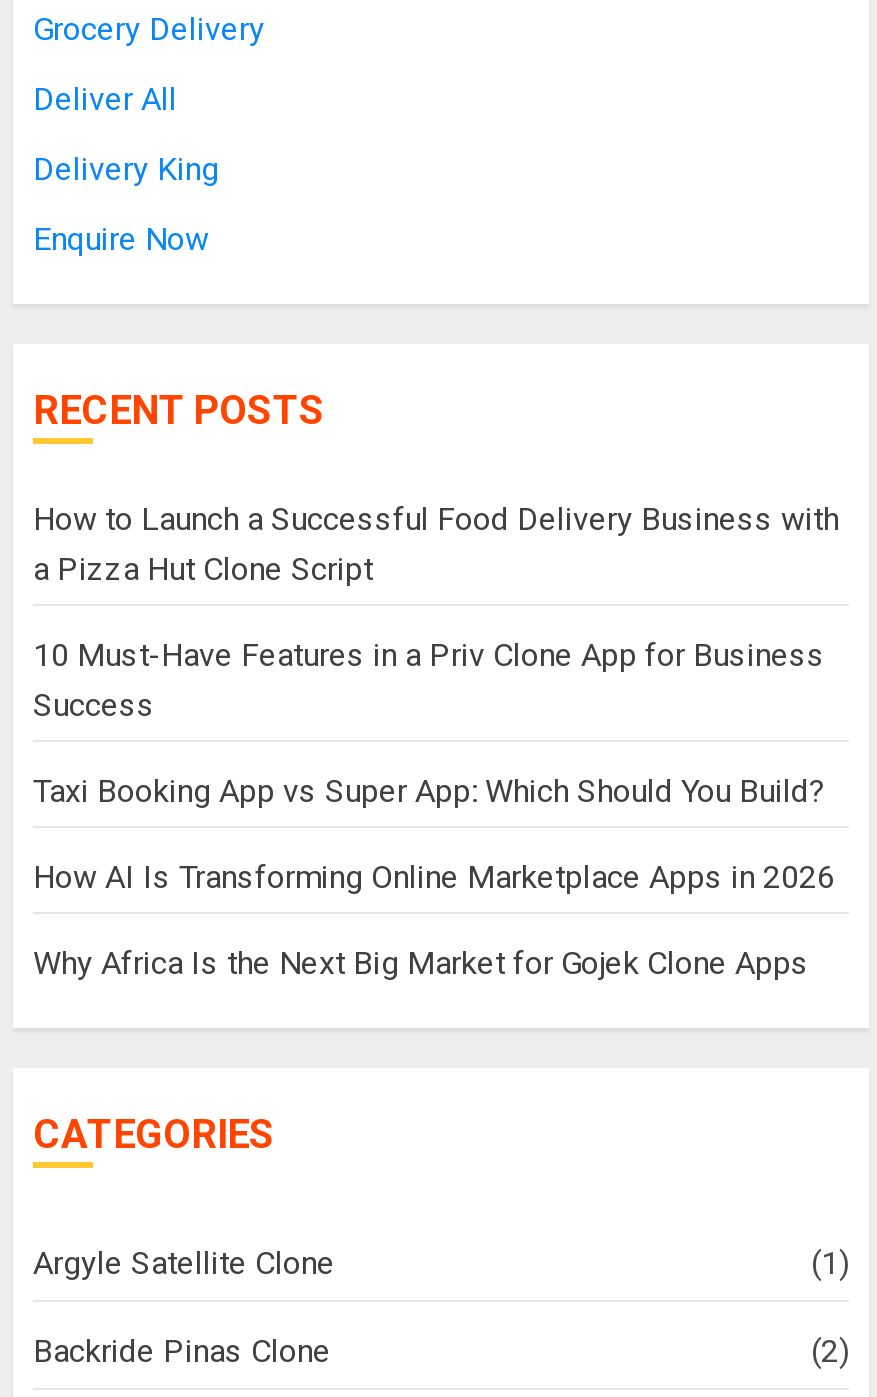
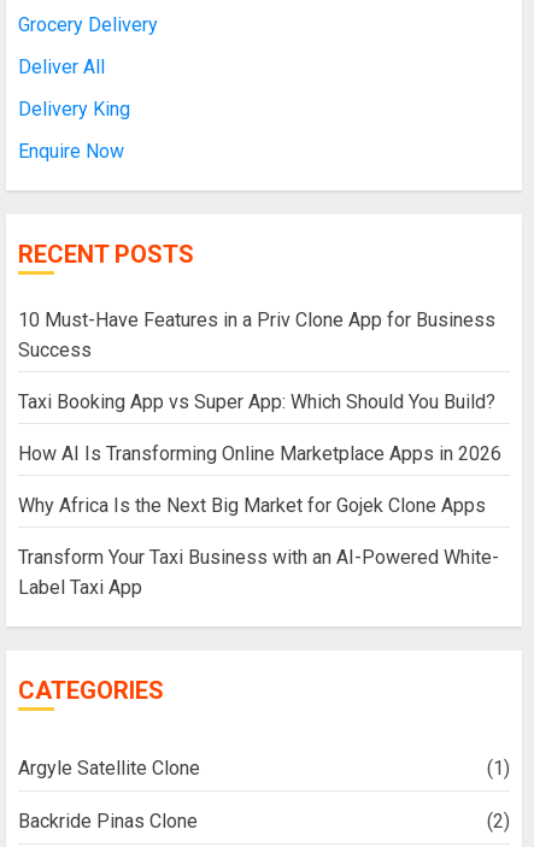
- How to Launch a Successful Food Delivery Business with
- a Pizza Hut Clone Script

moved up: 10 Must-Have Features in a Priv Clone App for Business | Success | Taxi Booking App vs Super App: Which Should You Build? | How AI Is Transforming Online Marketplace Apps in 2026 | Why Africa Is the Next Big Market for Gojek Clone Apps

+ Transform Your Taxi Business with an AI-Powered White-
+ Label Taxi App
